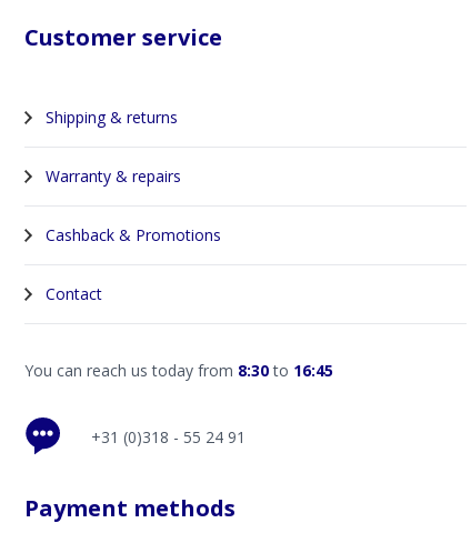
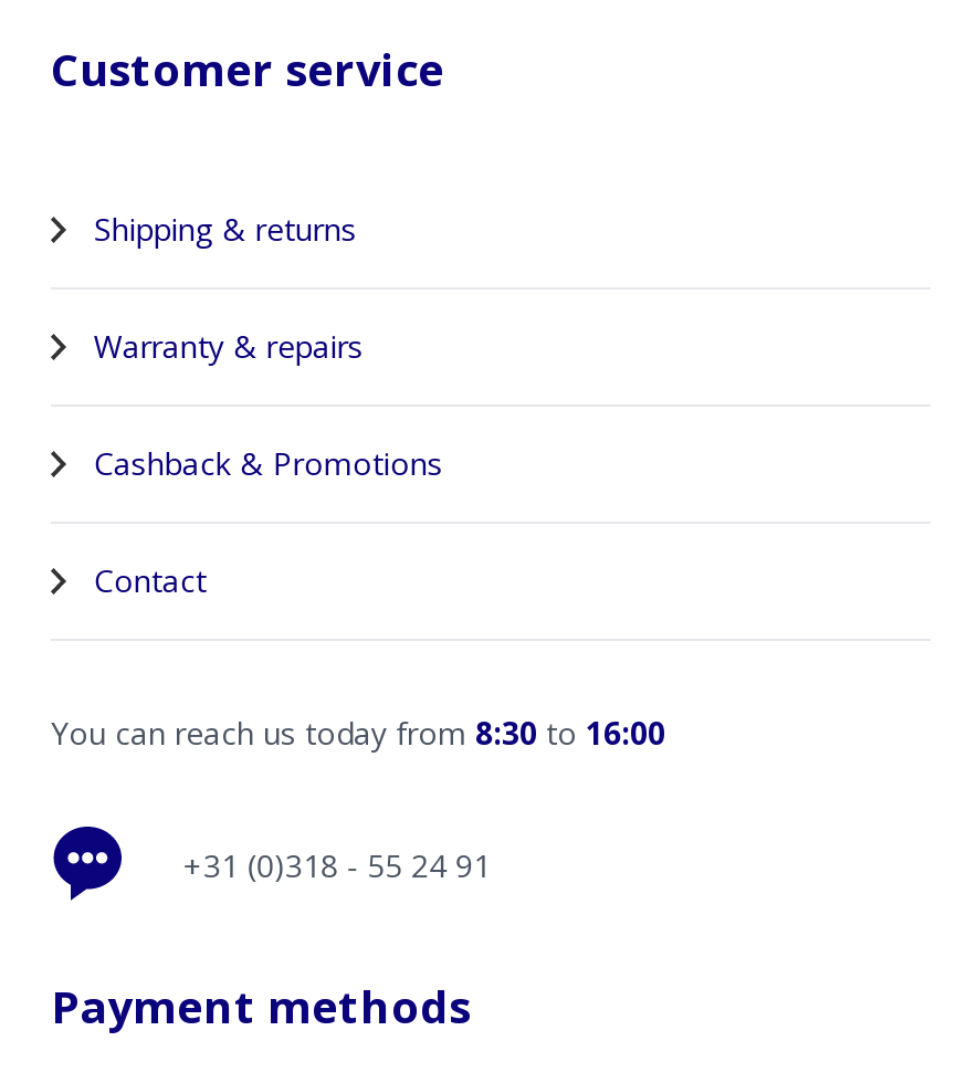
- You can reach us today from 8:30 to 16:45
+ You can reach us today from 8:30 to 16:00
